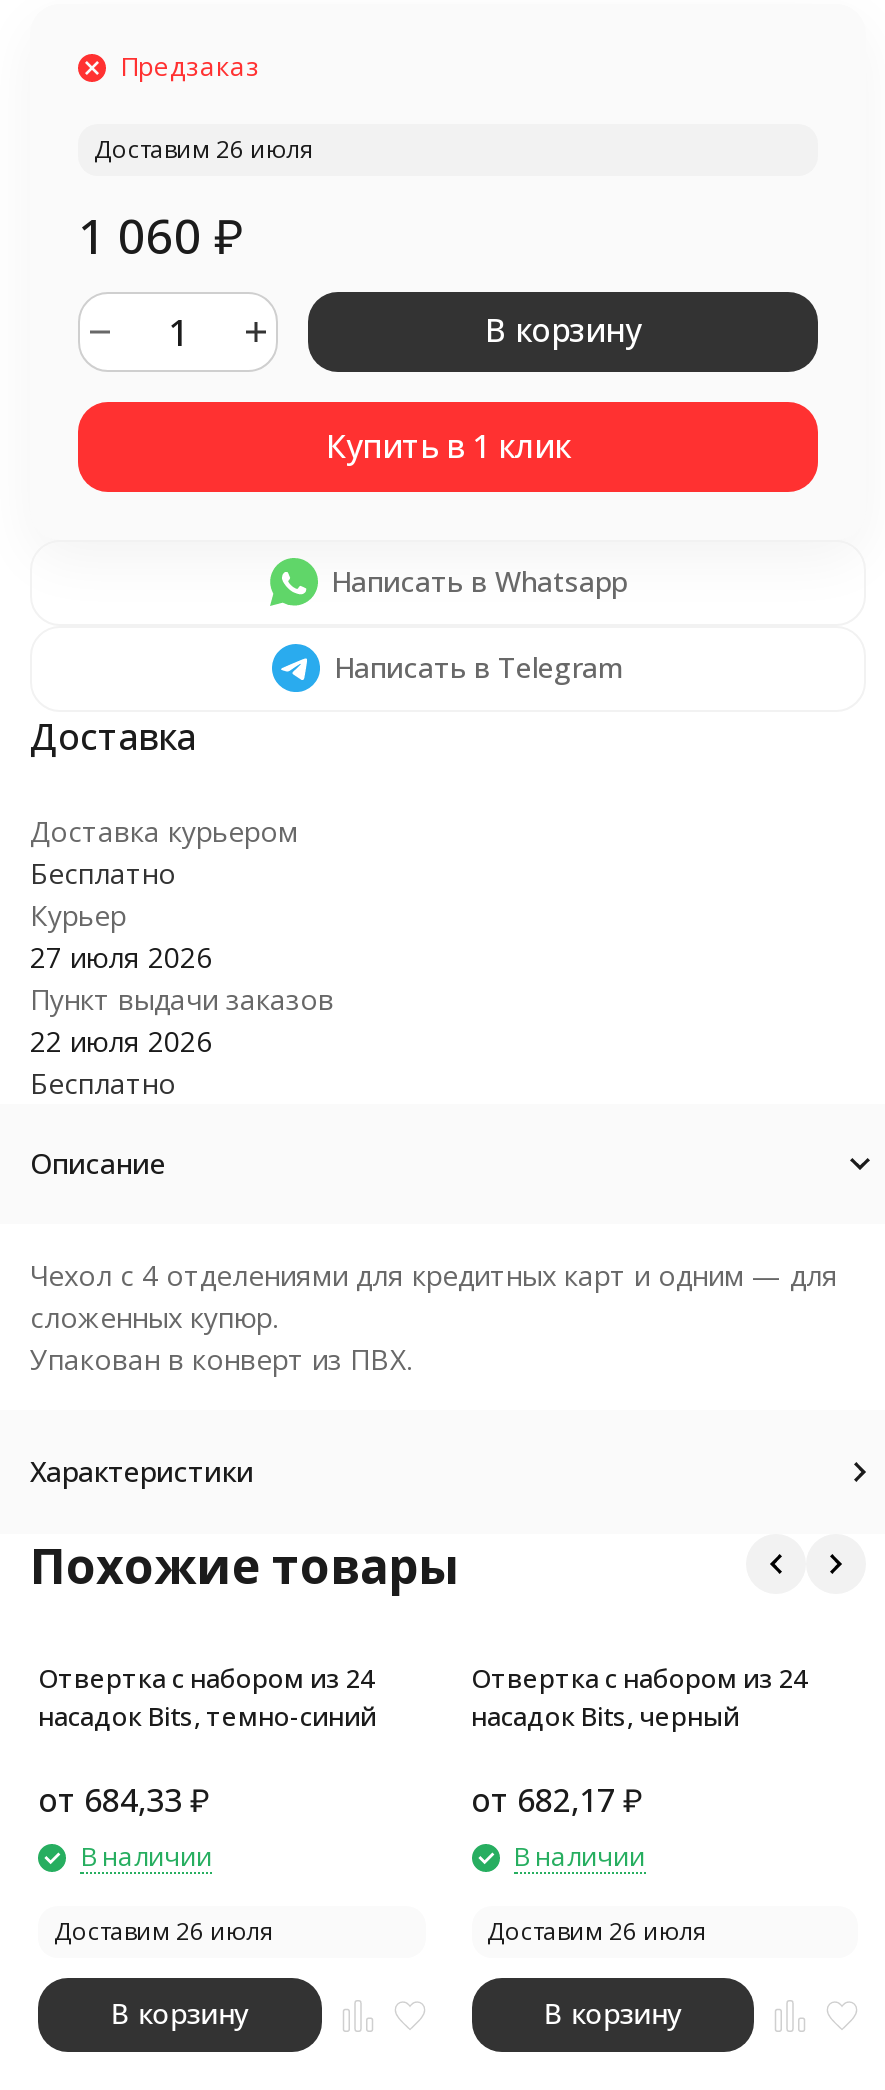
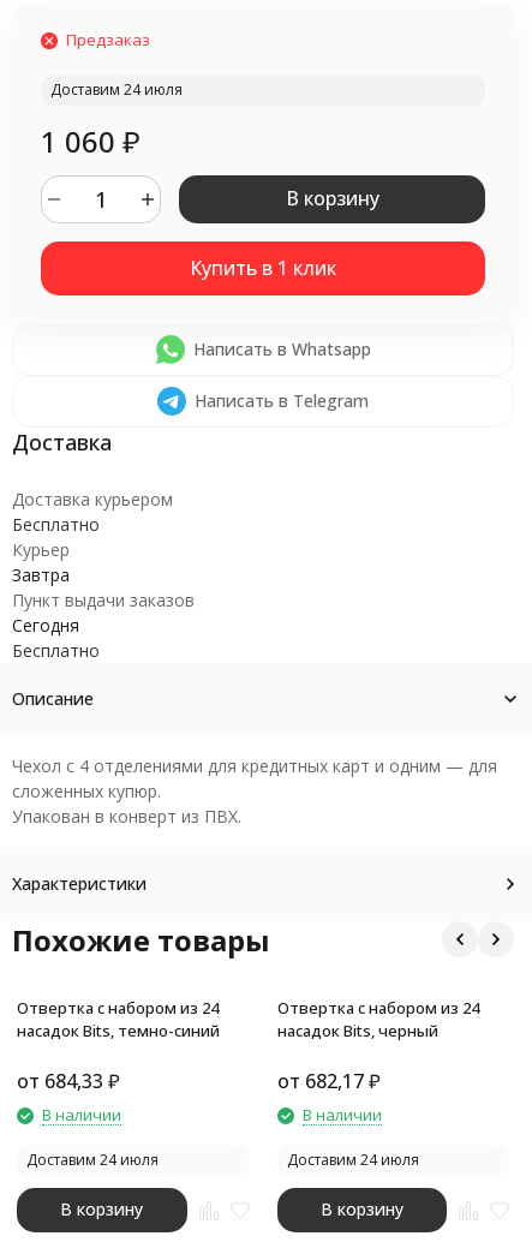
- Доставим 26 июля
+ Доставим 24 июля

- 27 июля 2026
+ Завтра

- 22 июля 2026
+ Сегодня

- Доставим 26 июля
+ Доставим 24 июля

- Доставим 26 июля
+ Доставим 24 июля
